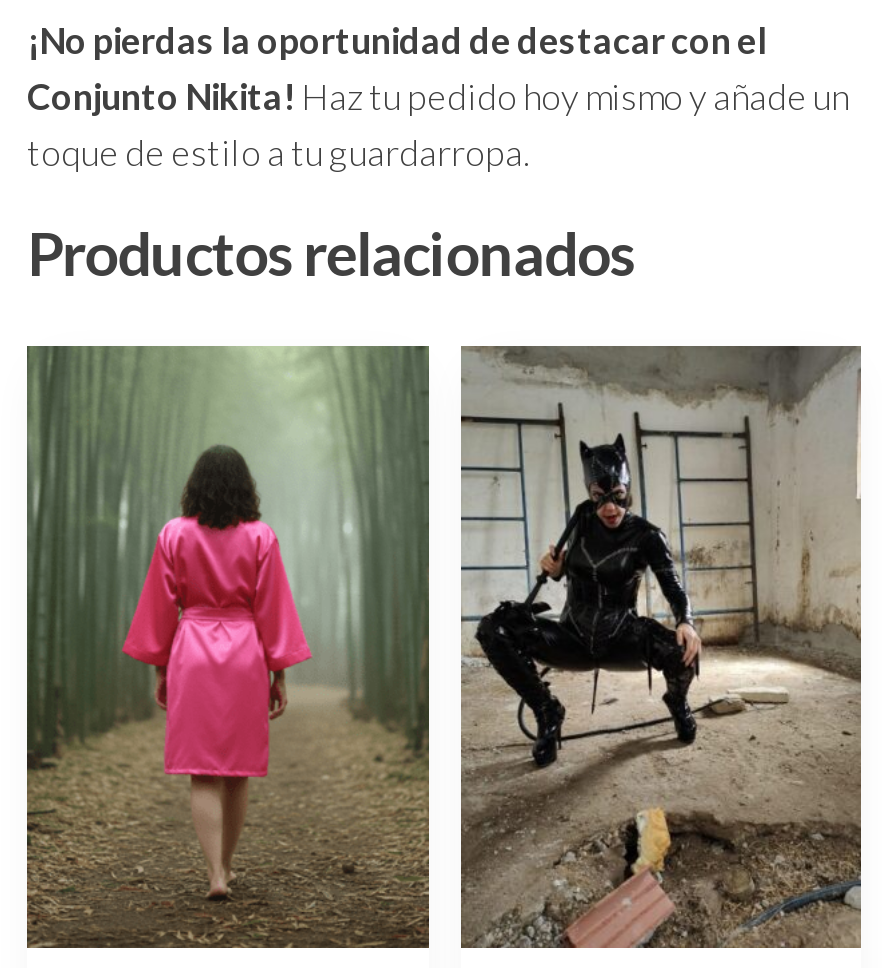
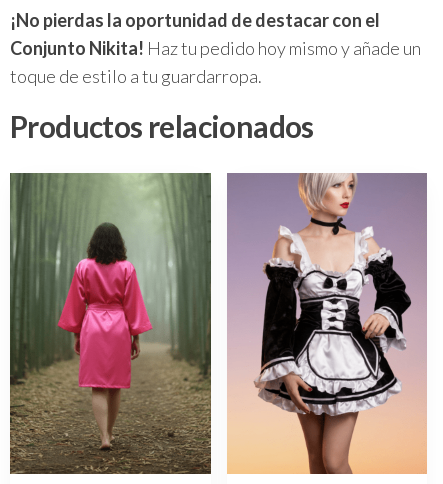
- [image]
+ [image]
